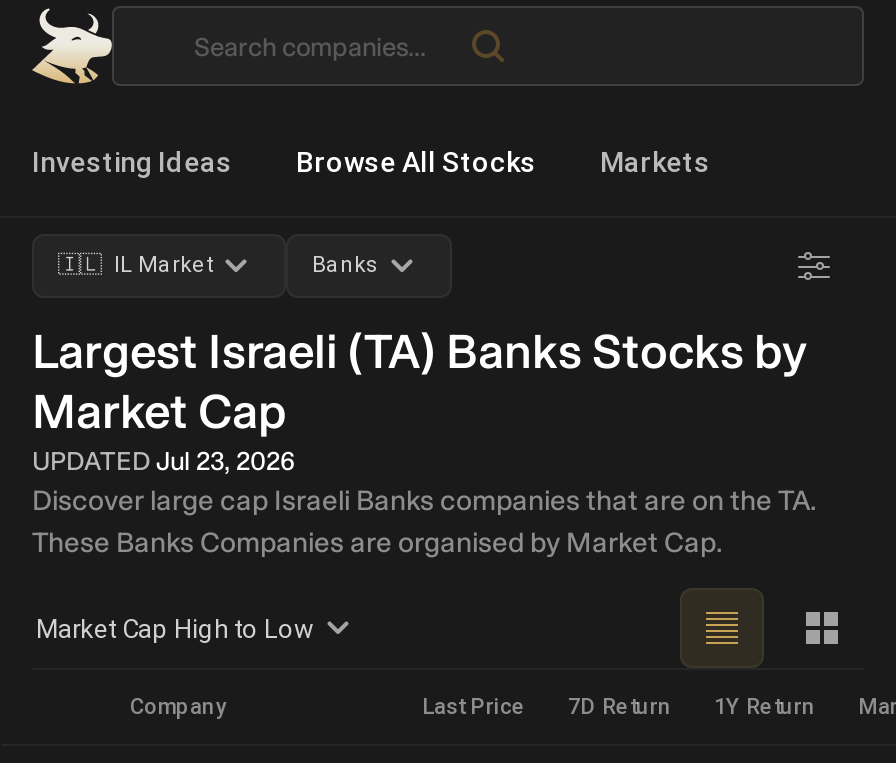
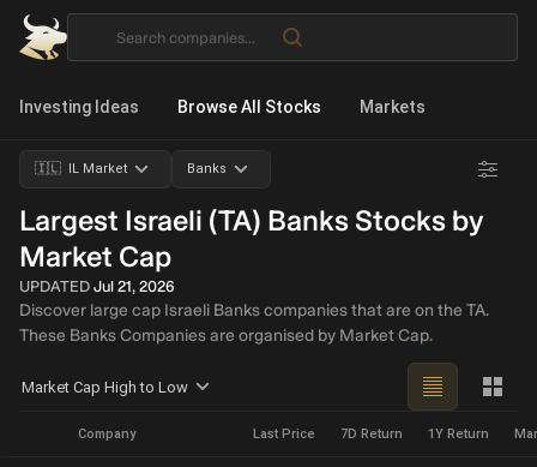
- UPDATED Jul 23, 2026
+ UPDATED Jul 21, 2026
